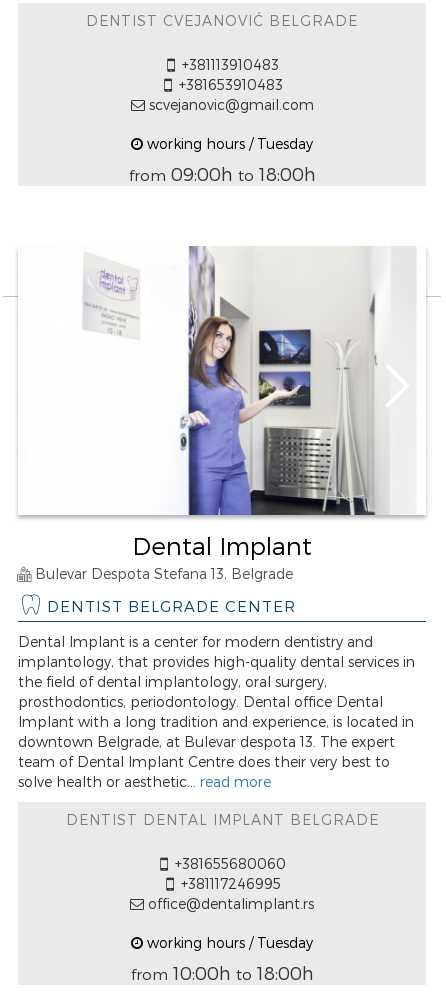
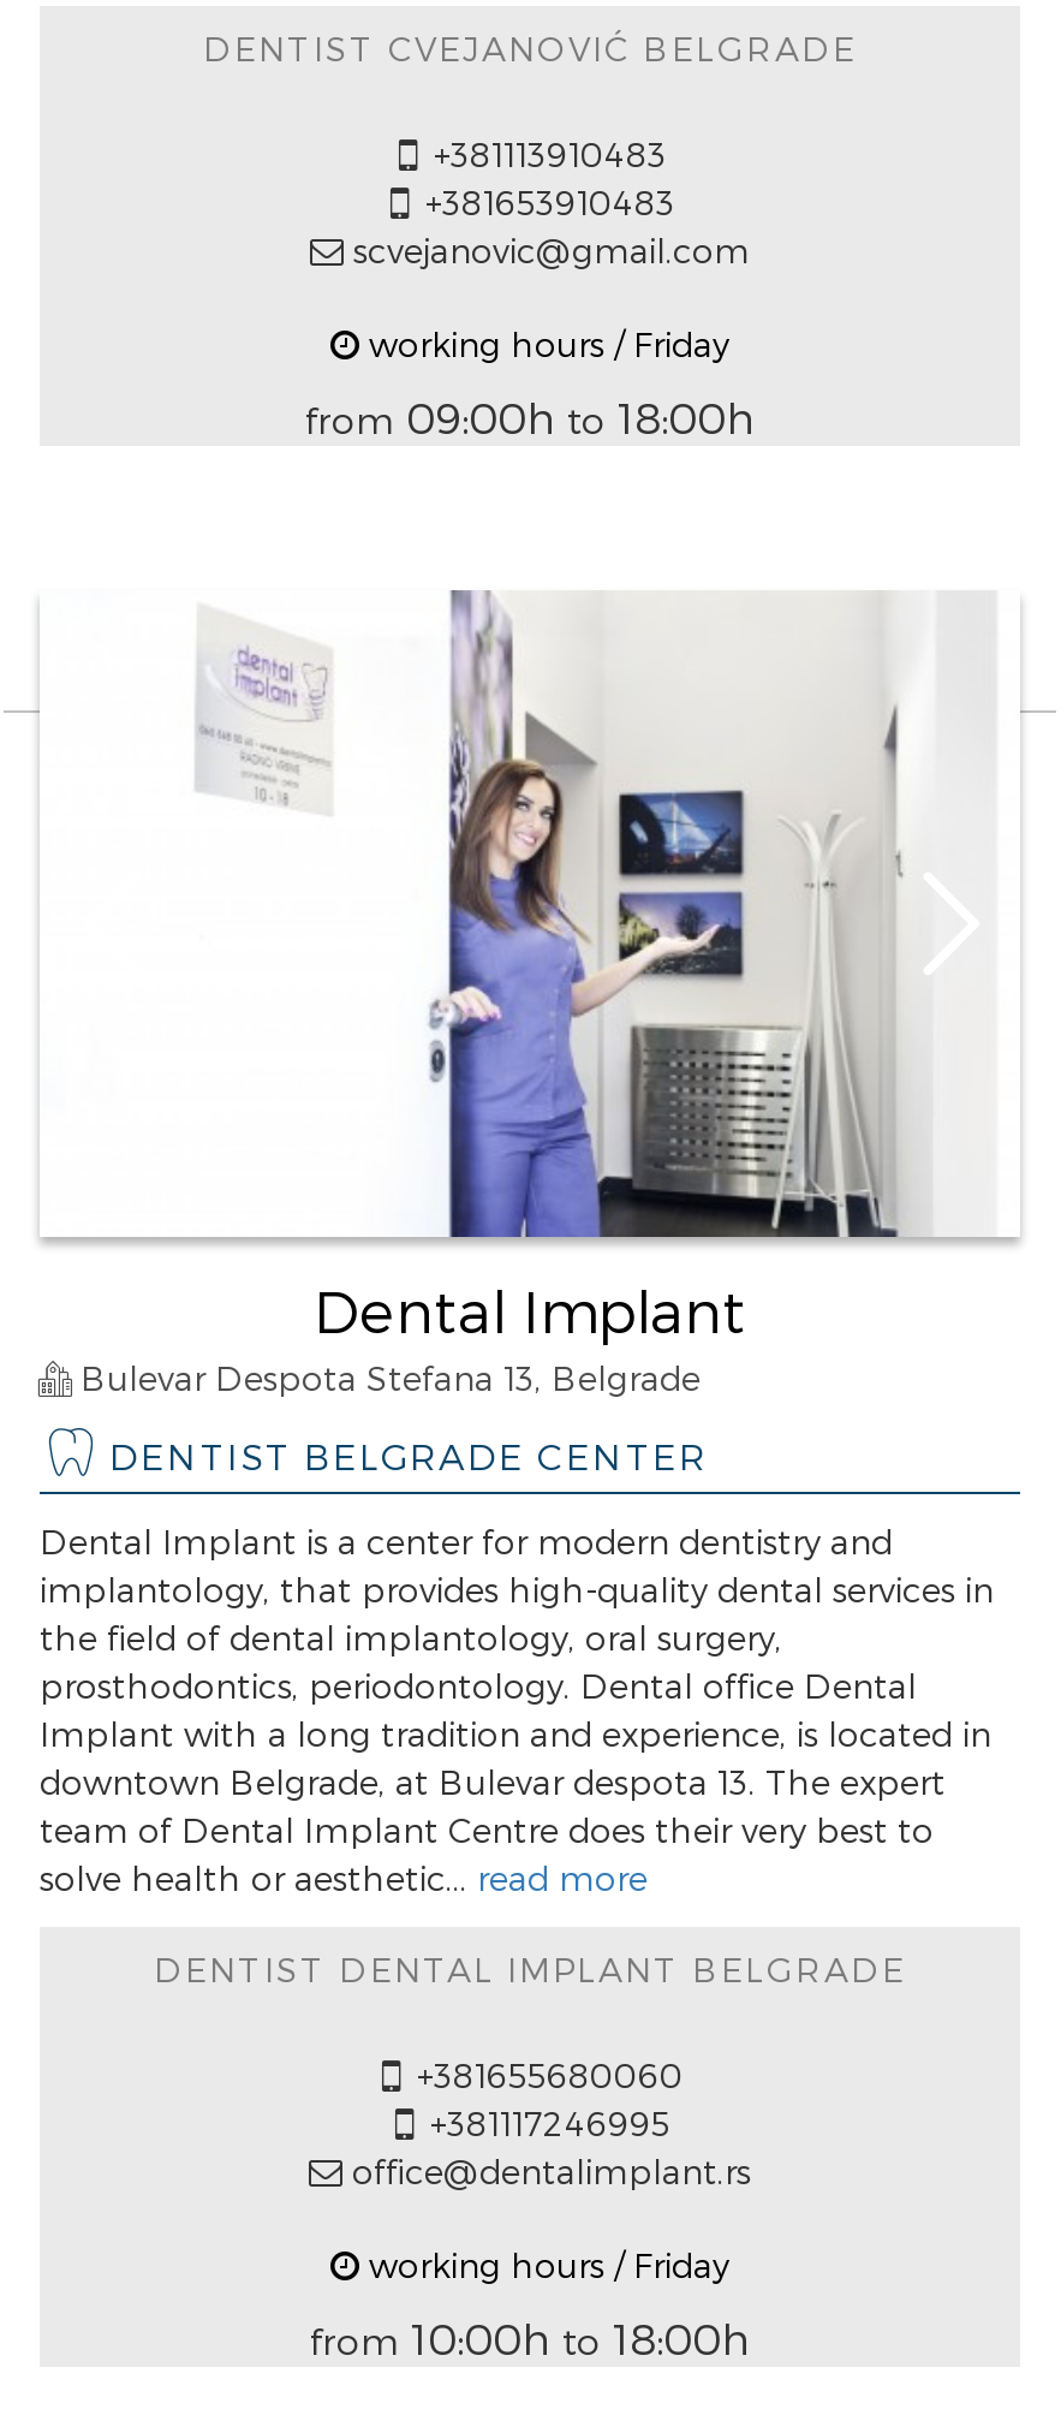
- working hours / Tuesday
+ working hours / Friday

- working hours / Tuesday
+ working hours / Friday
